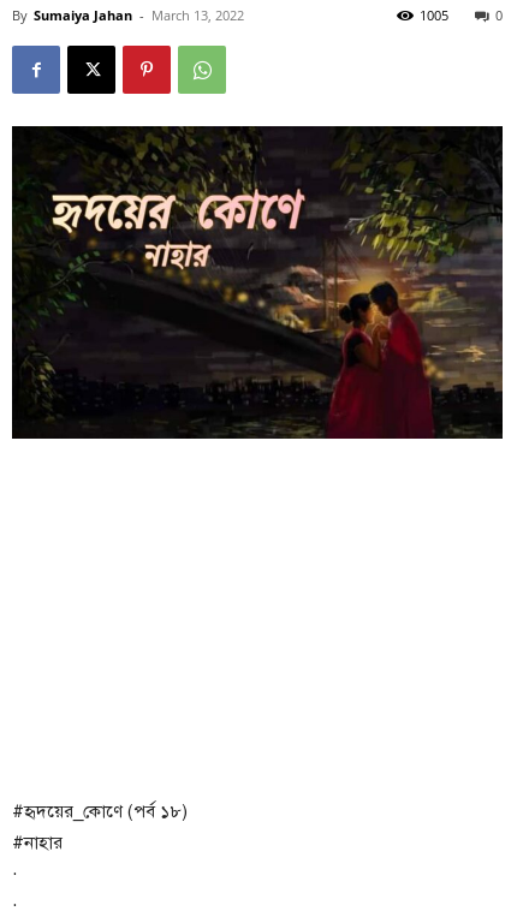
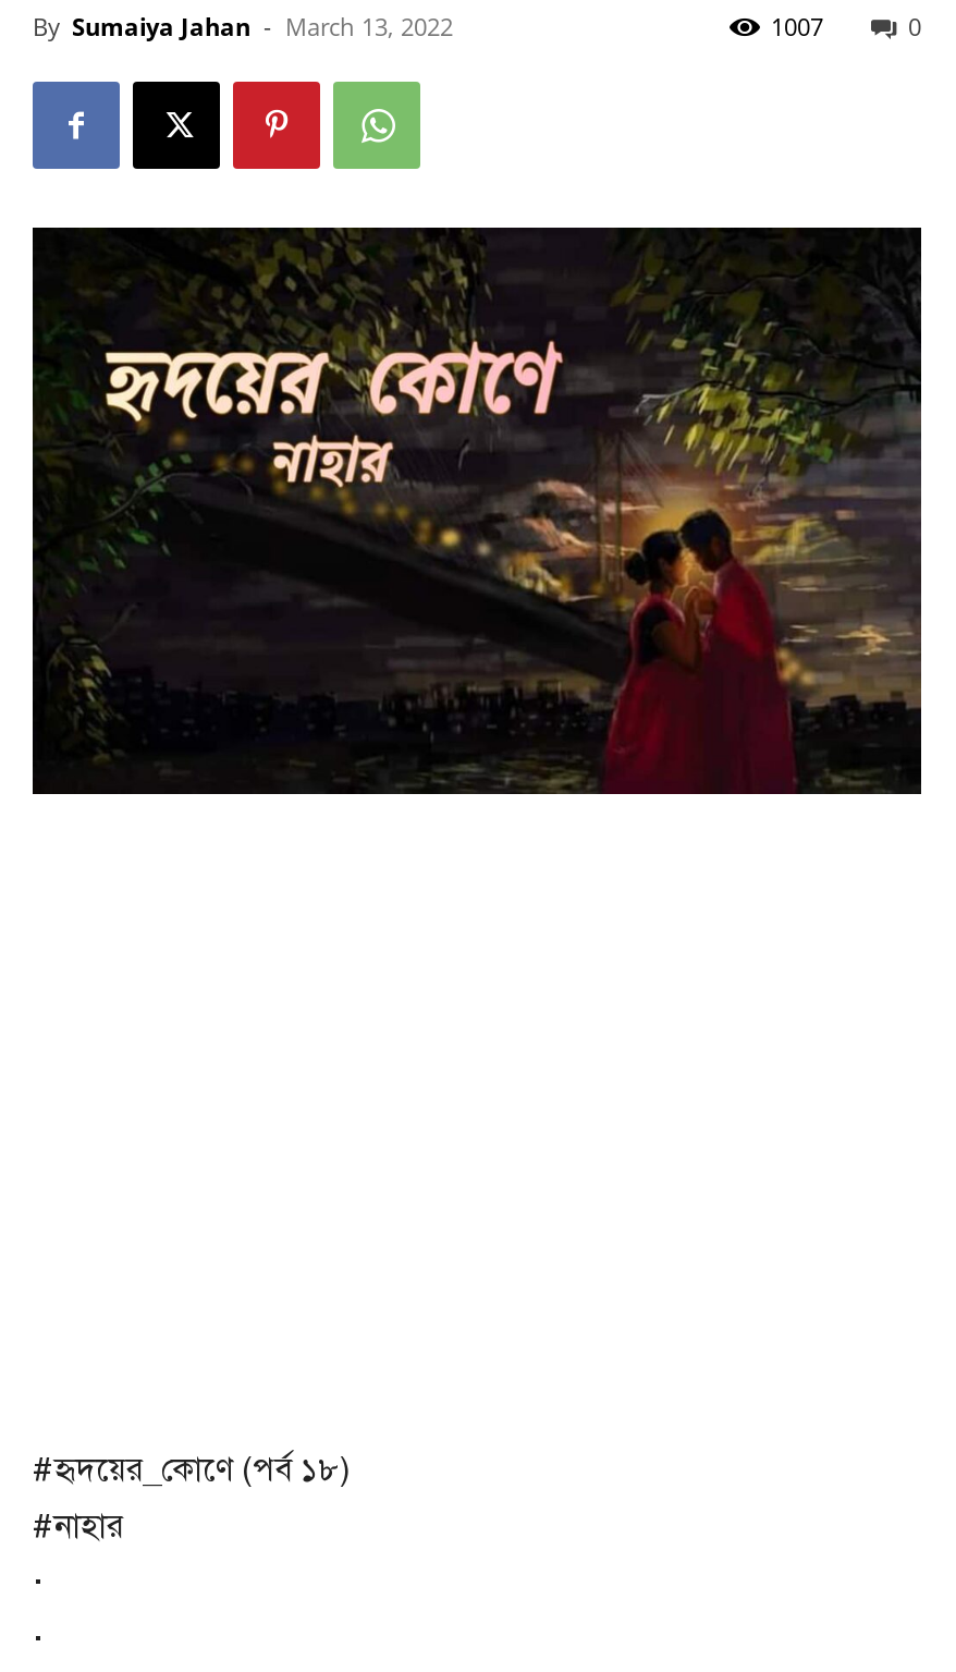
- 1005
+ 1007
